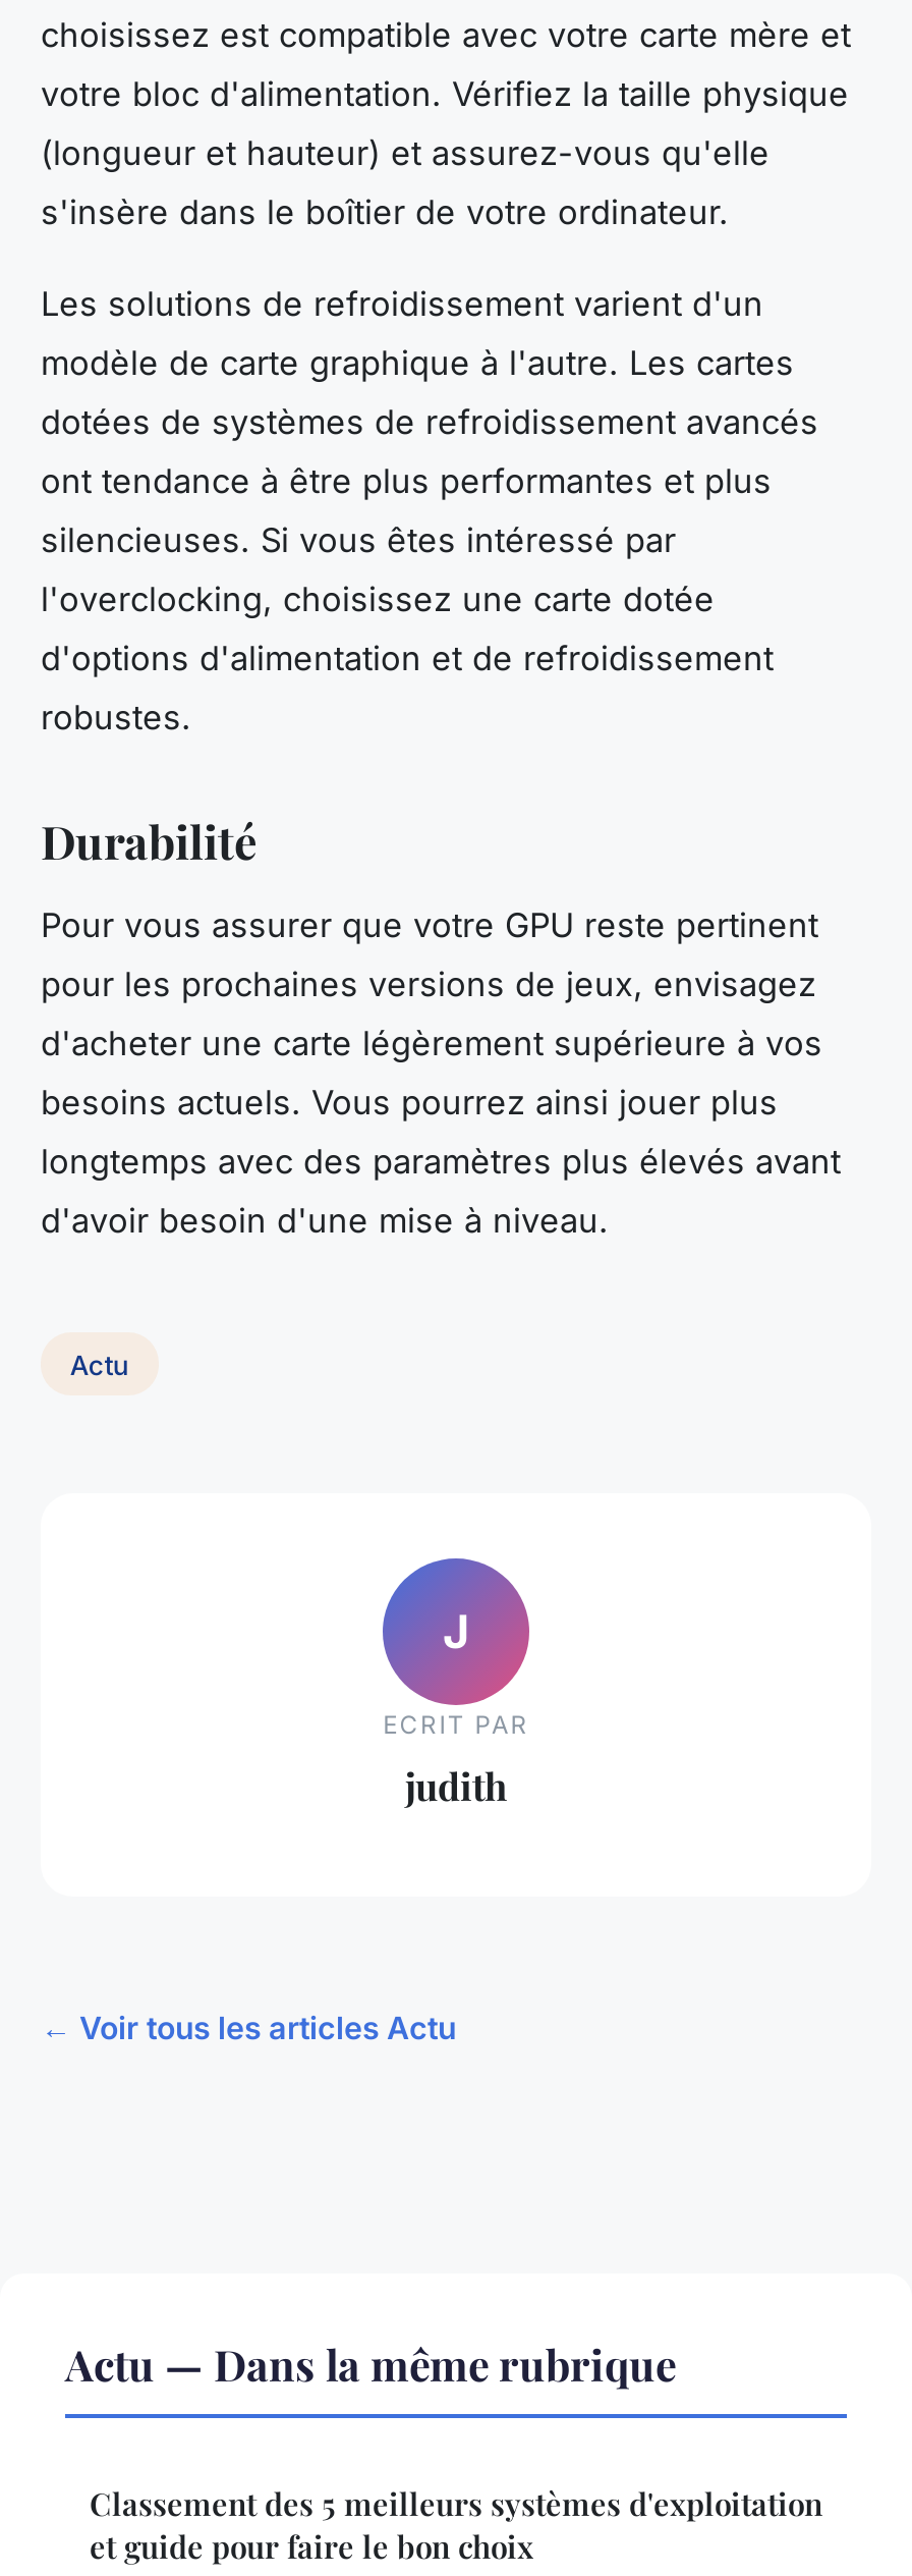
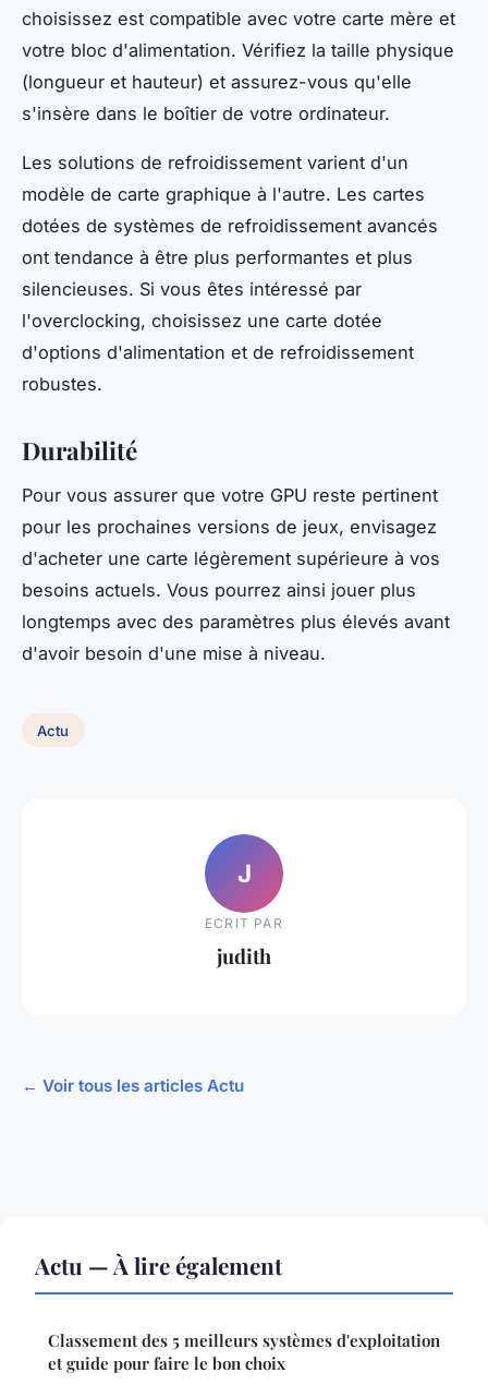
- Actu — Dans la même rubrique
+ Actu — À lire également
